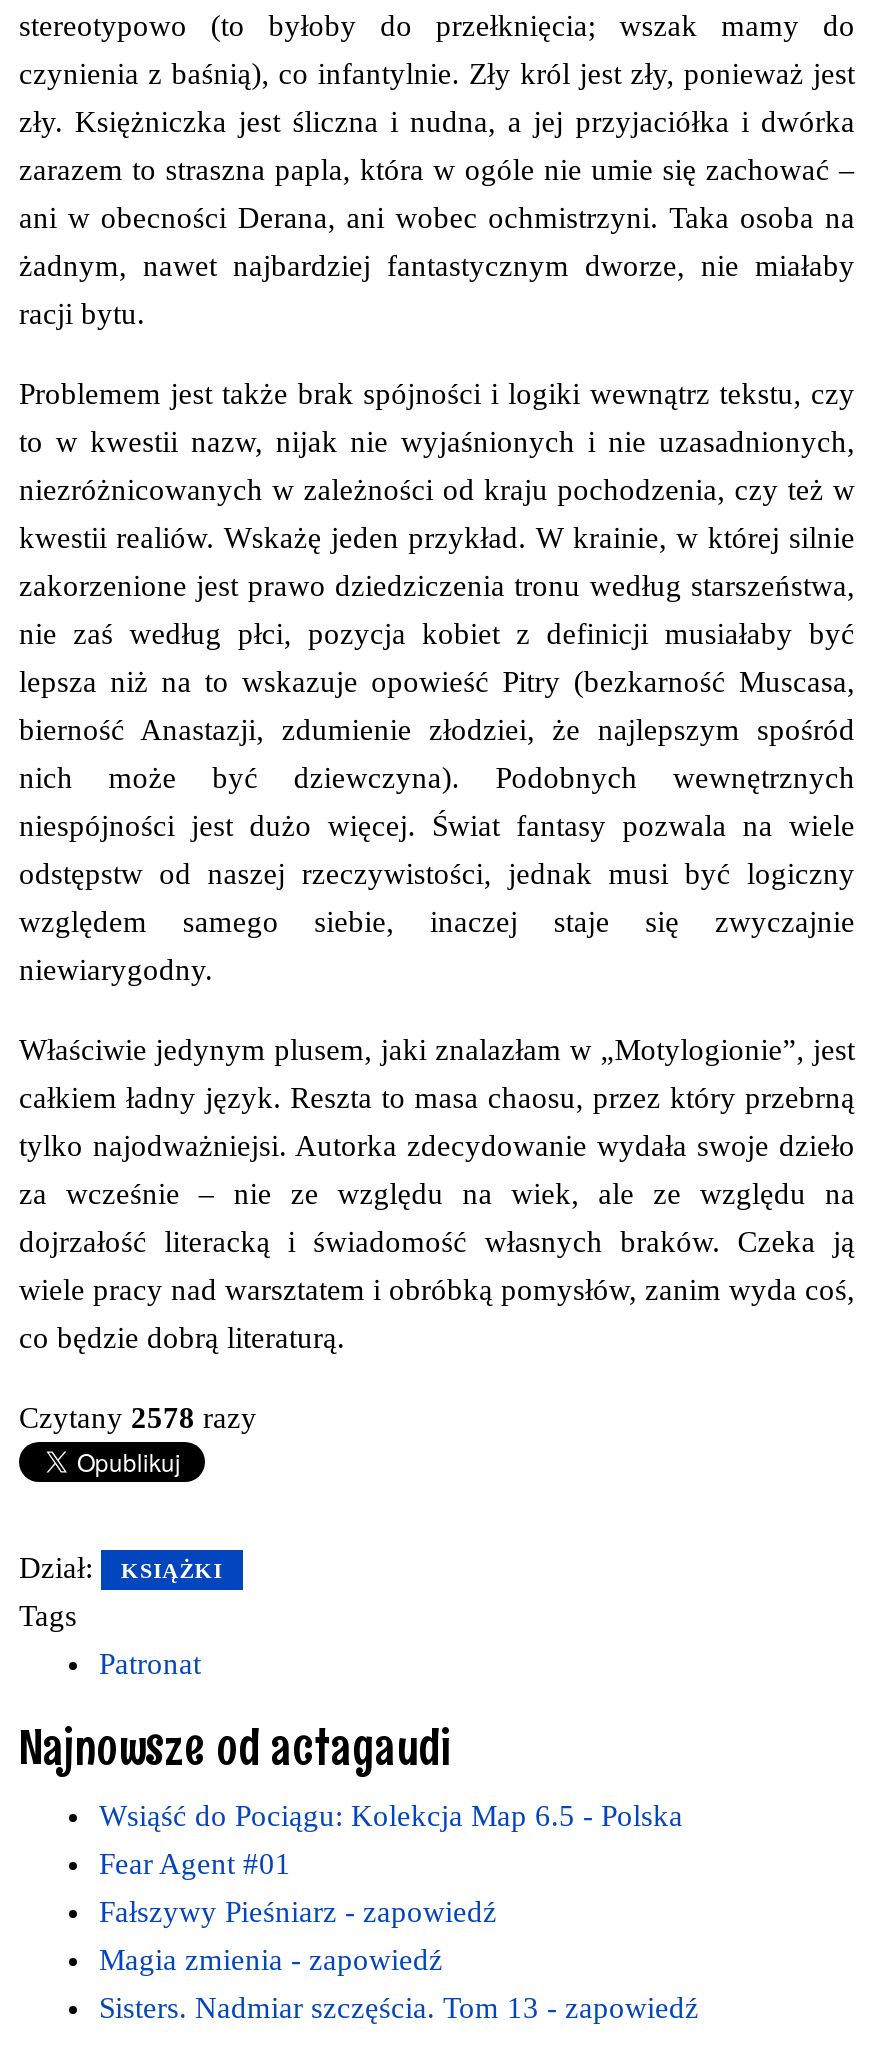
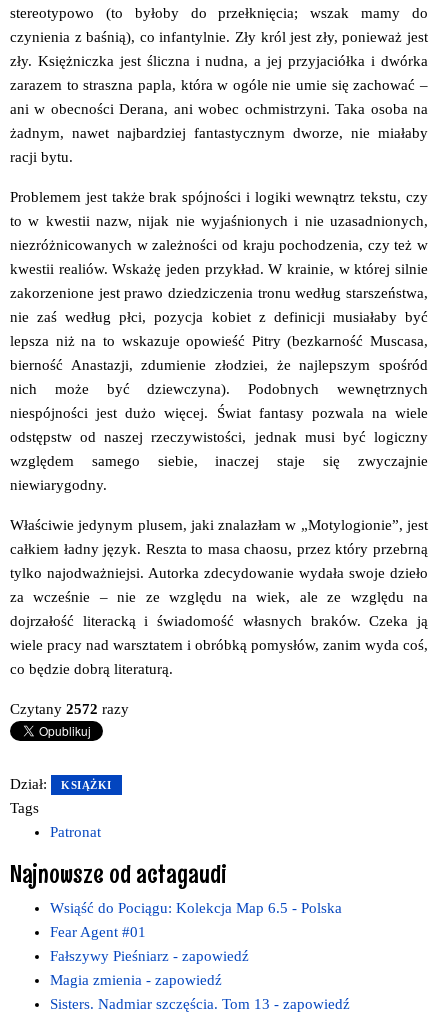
- Czytany 2578 razy
+ Czytany 2572 razy
